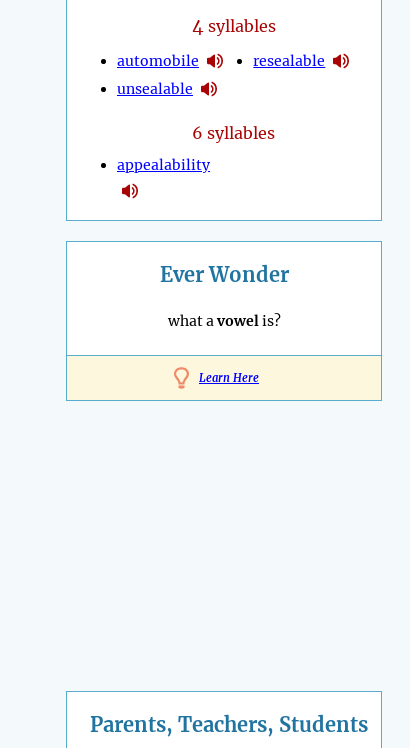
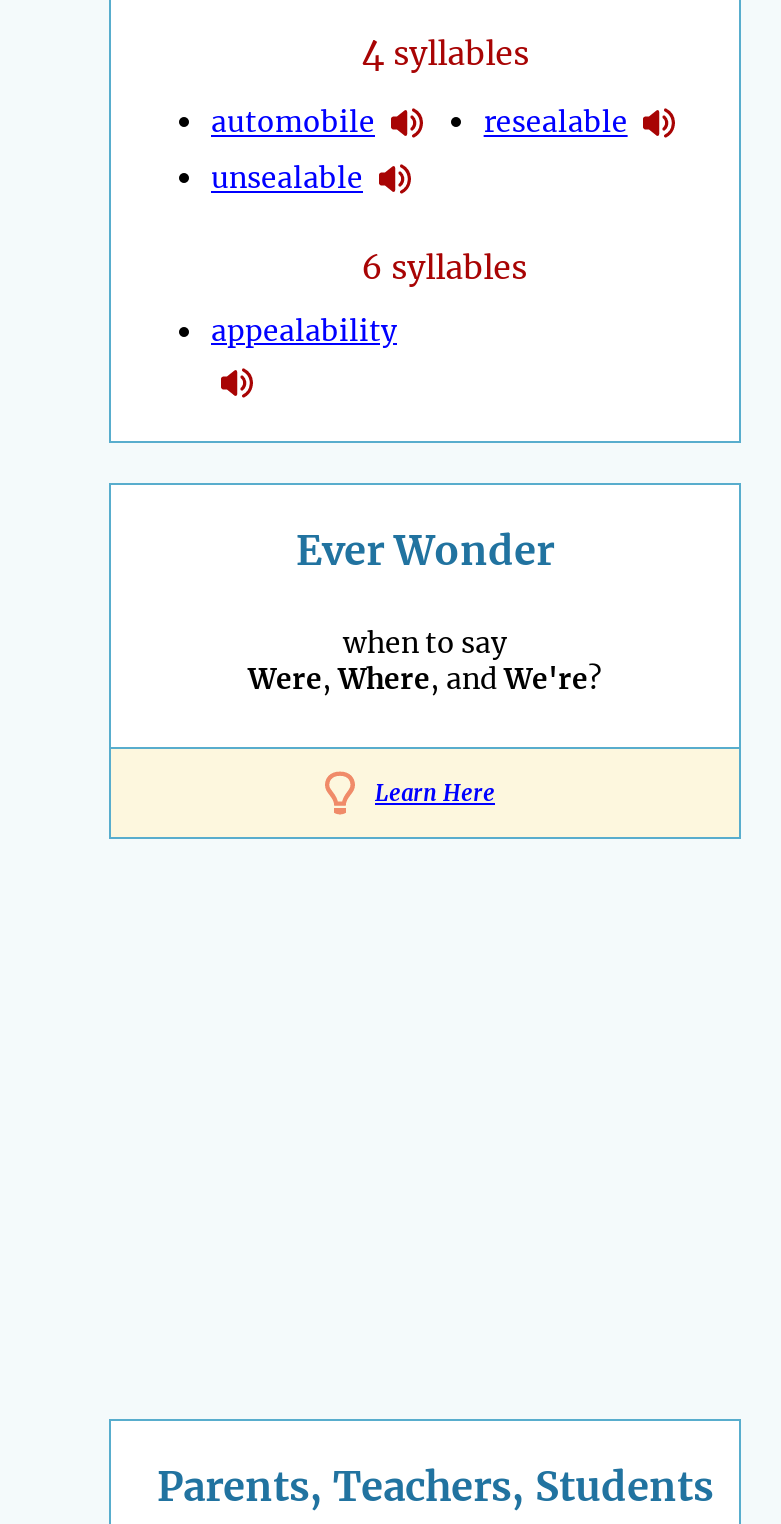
- what a vowel is?
+ when to say
+ Were, Where, andWe're?
